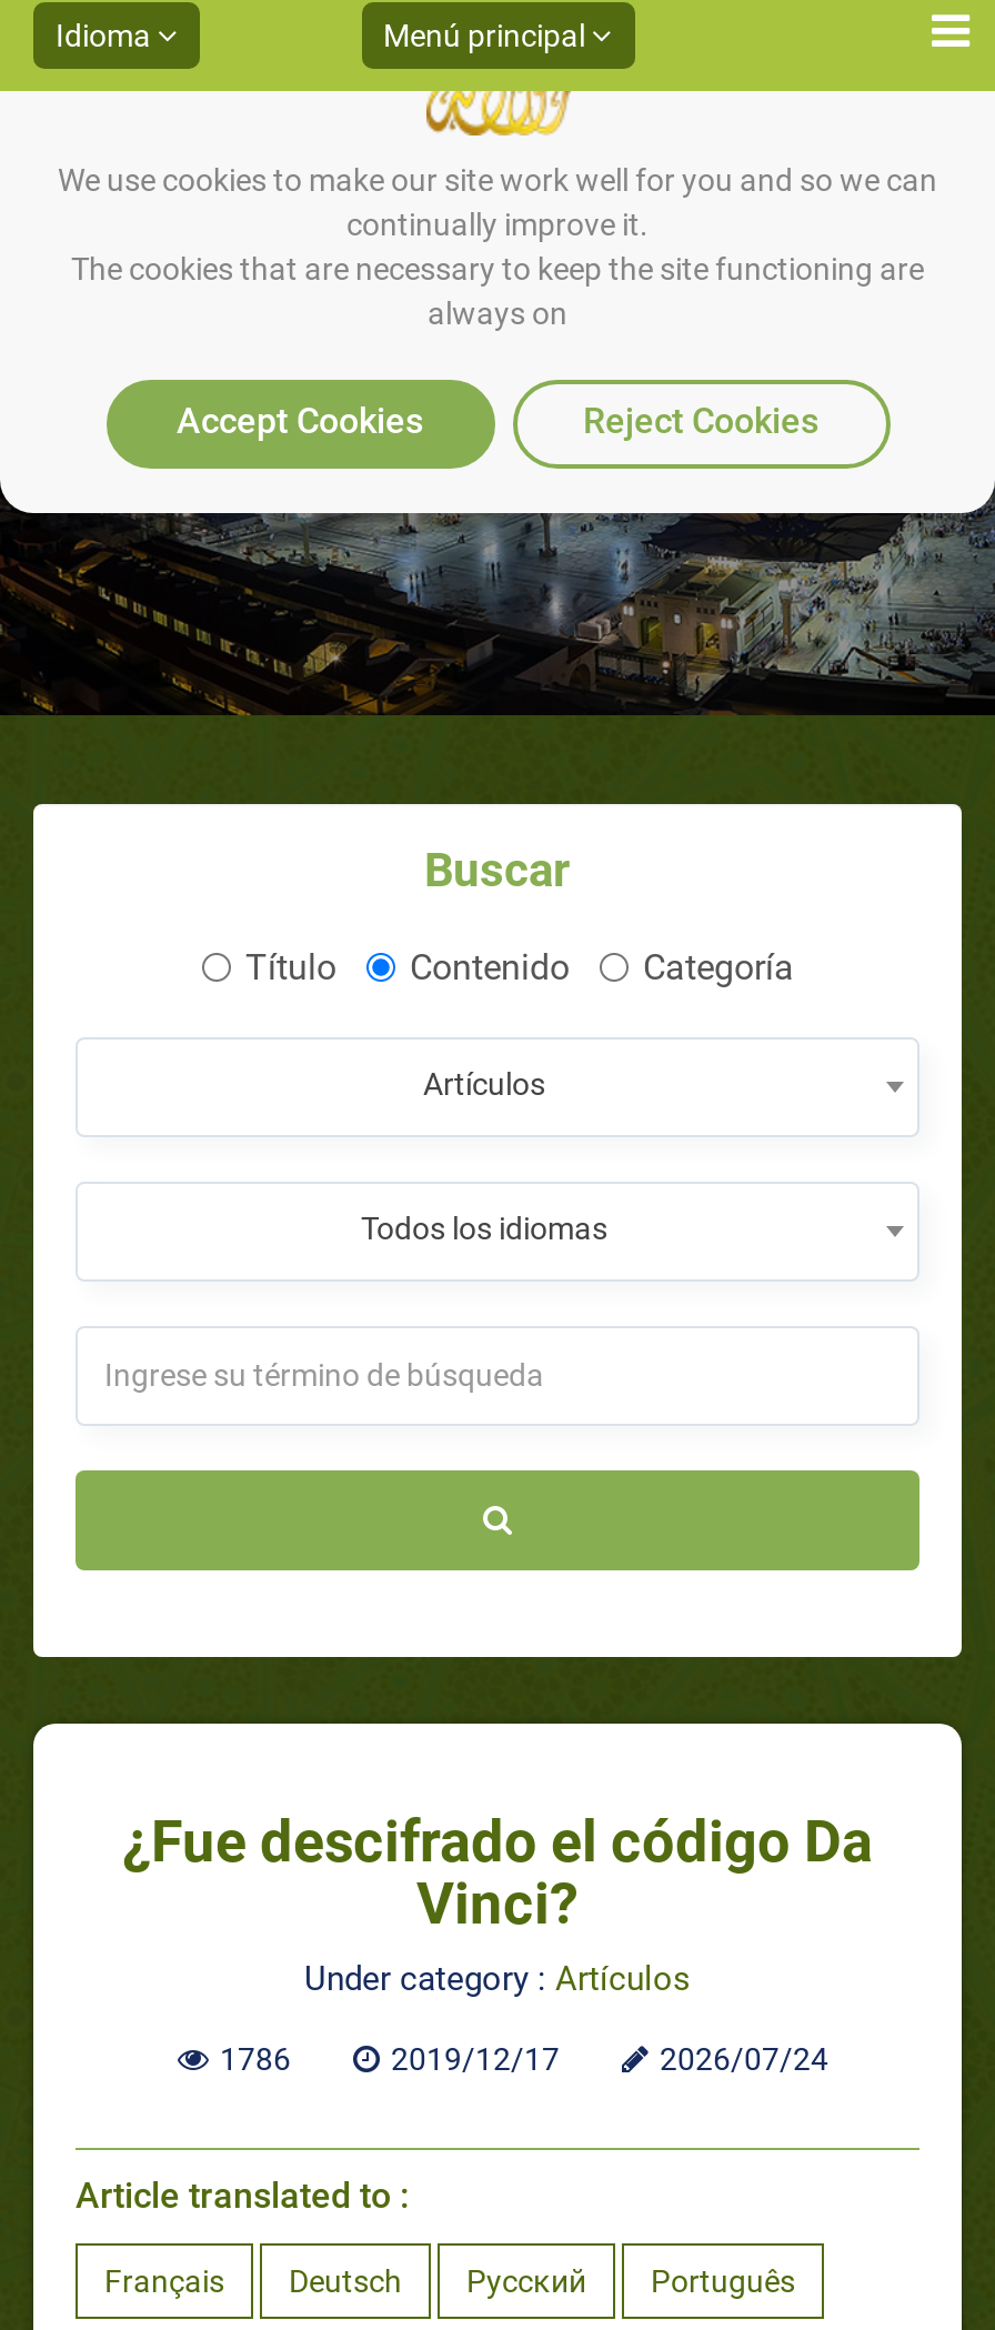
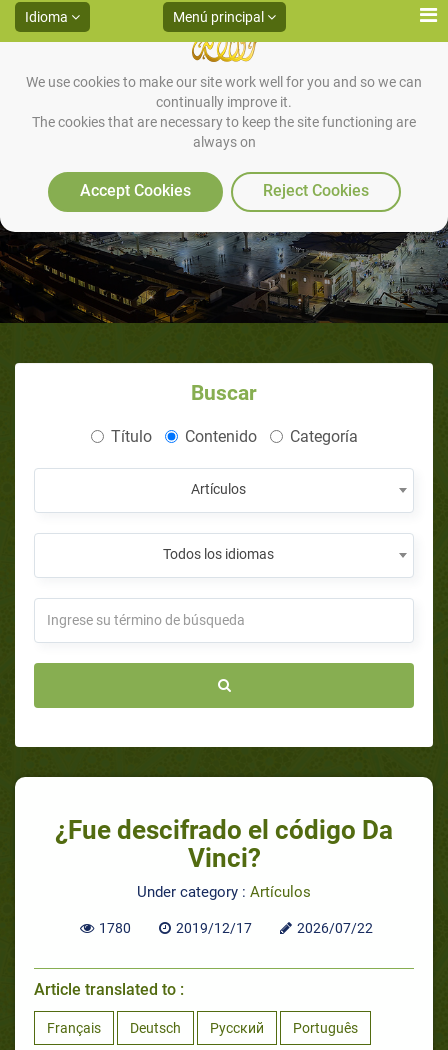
- 1786
+ 1780

- 2026/07/24
+ 2026/07/22
